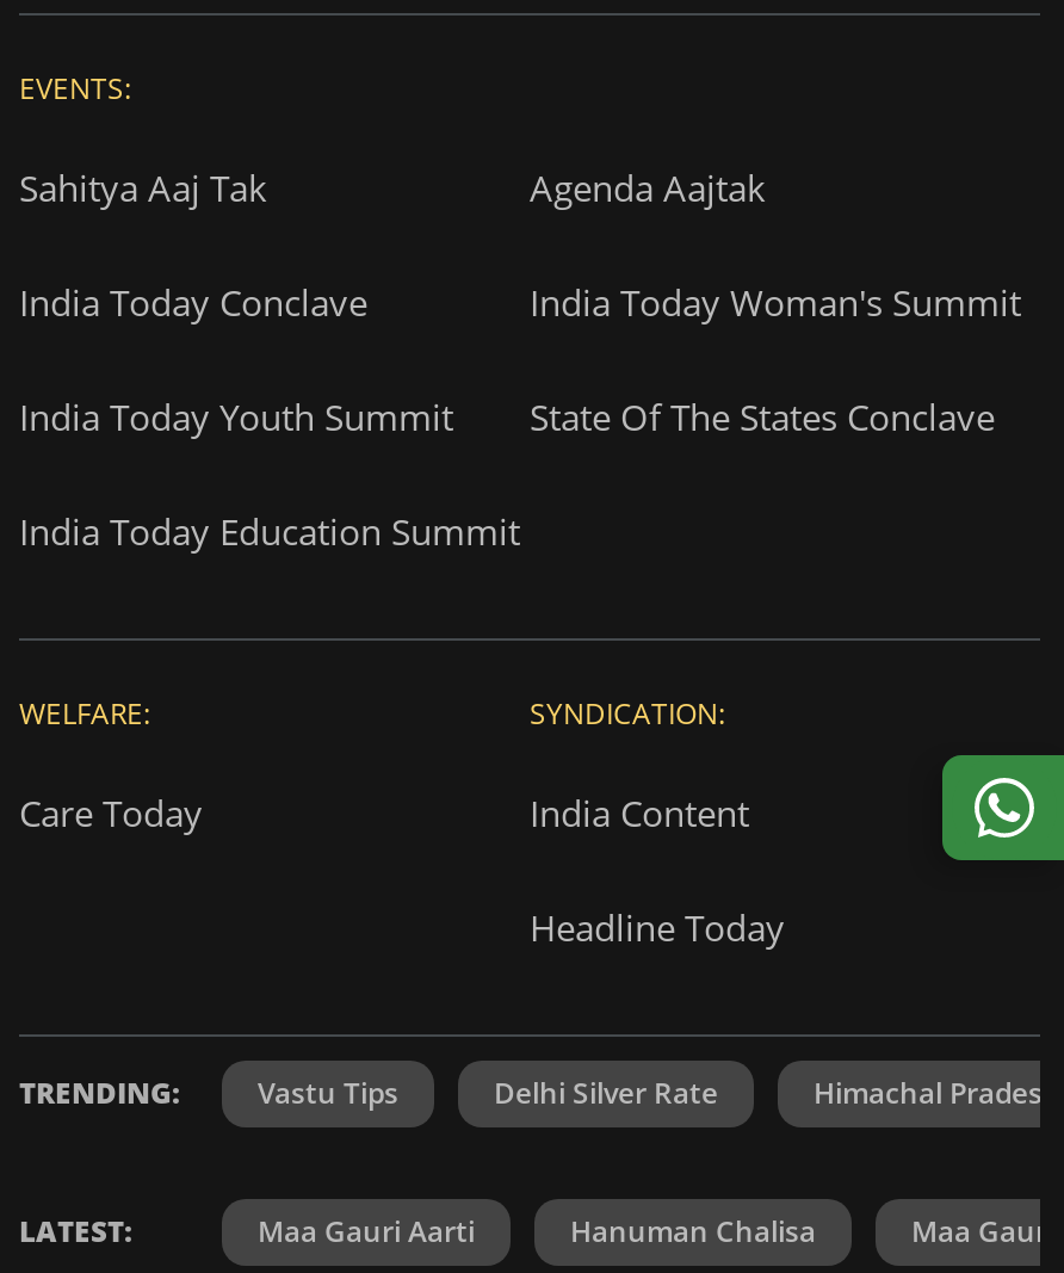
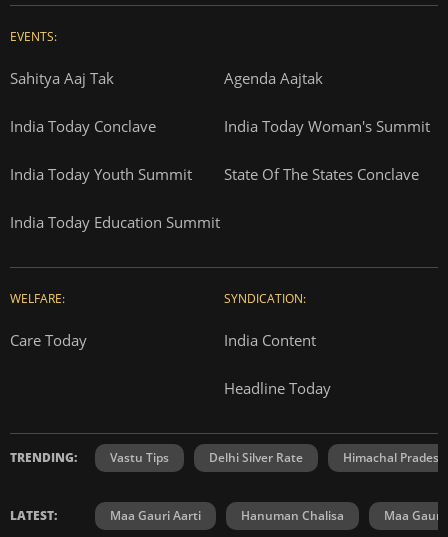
- [image]
